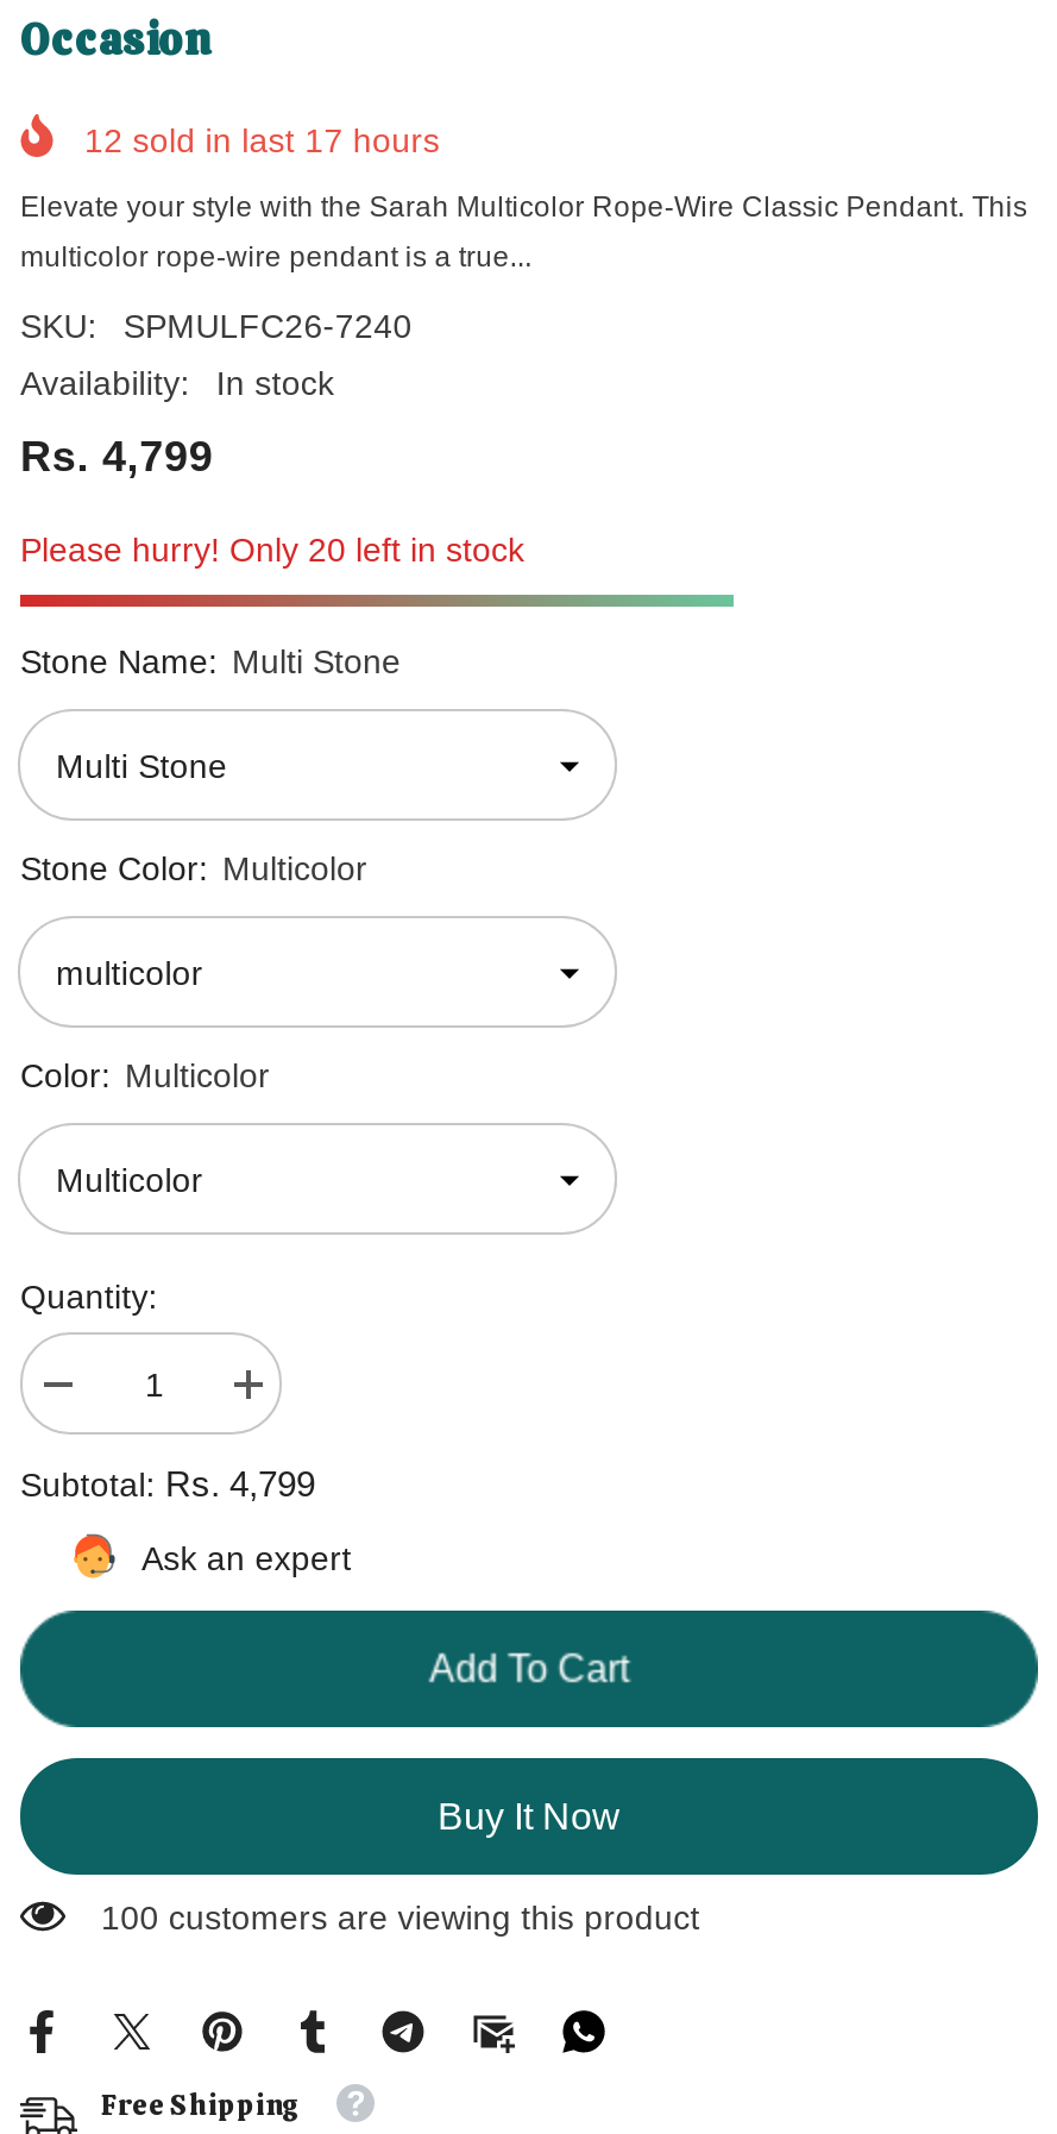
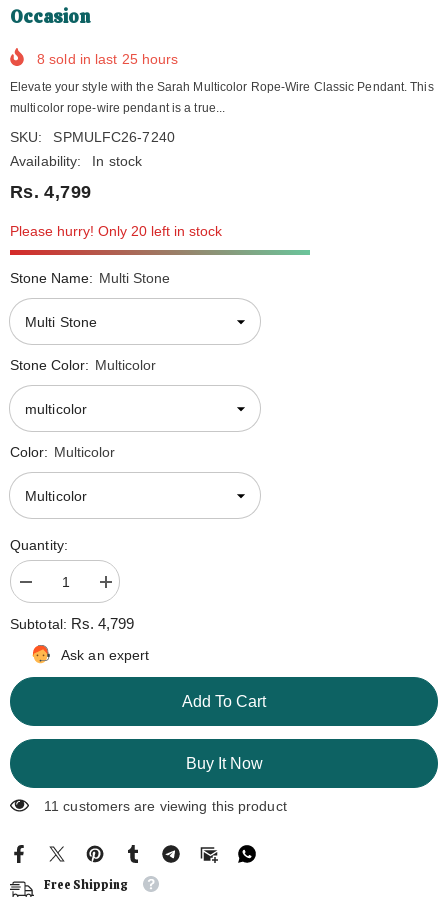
- 12 sold in last 17 hours
+ 8 sold in last 25 hours

- 100 customers are viewing this product
+ 11 customers are viewing this product
